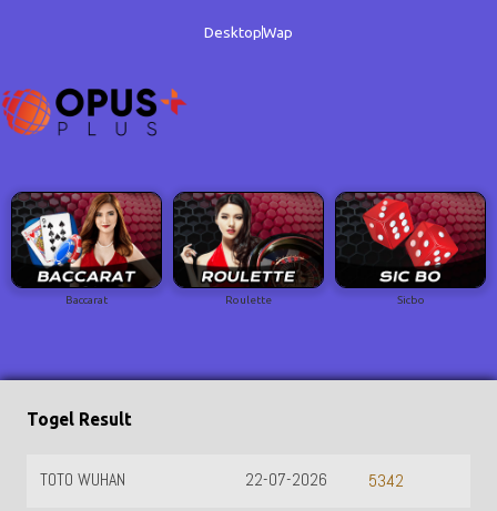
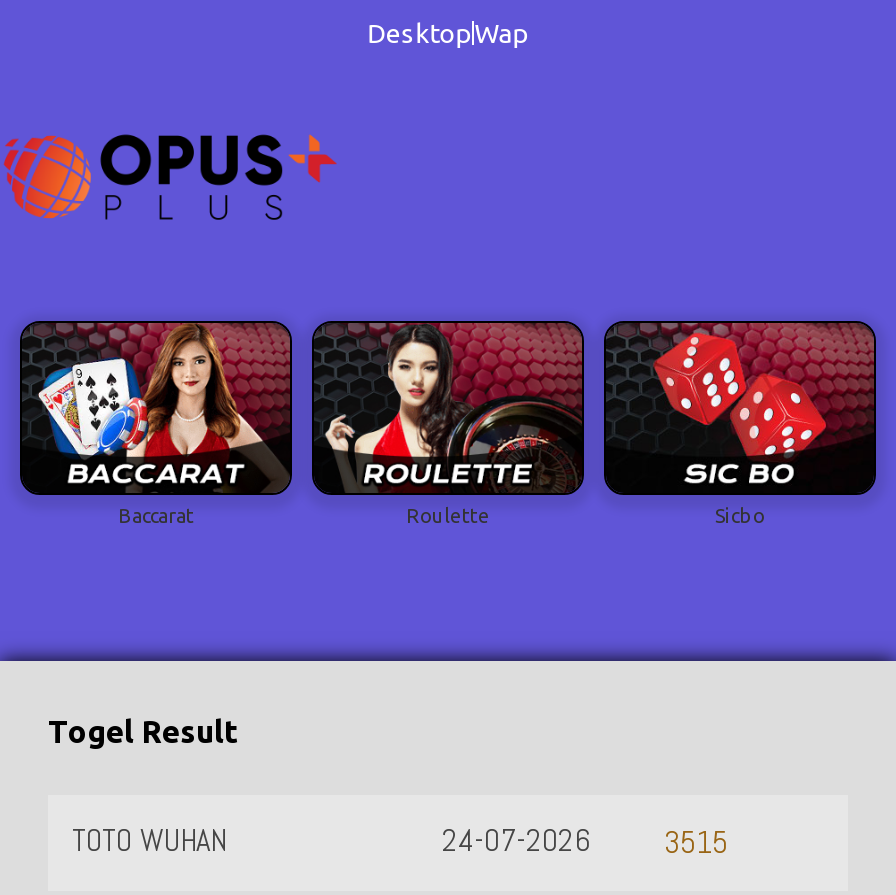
- 22-07-2026
+ 24-07-2026

- 5342
+ 3515
